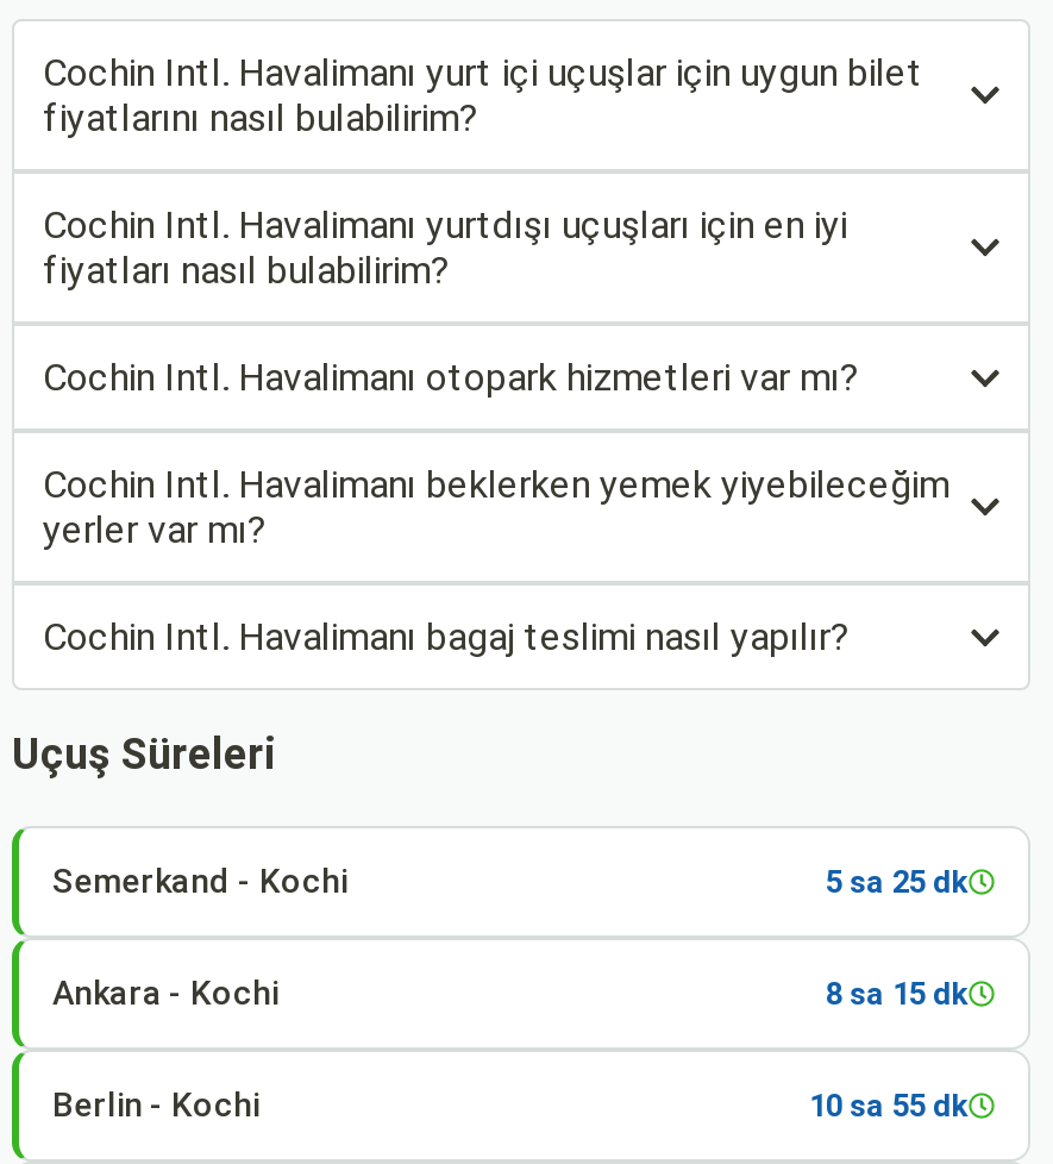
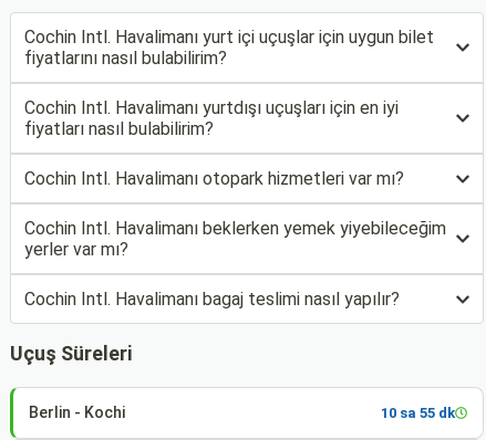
- Semerkand - Kochi
- 5 sa 25 dk
- Ankara - Kochi
- 8 sa 15 dk
